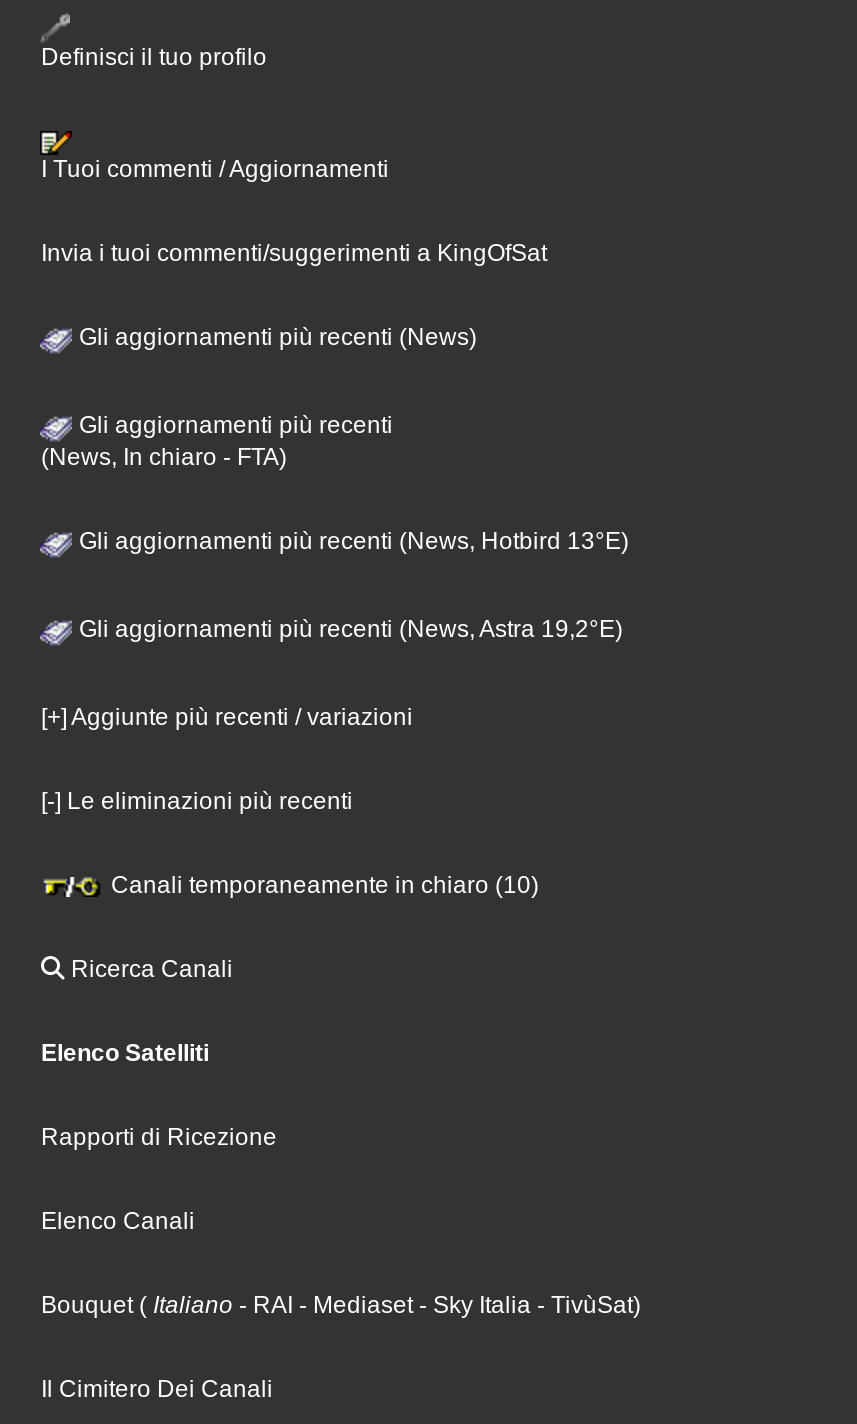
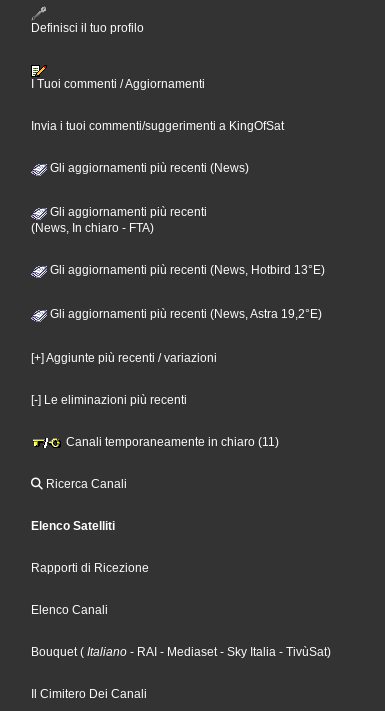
- Canali temporaneamente in chiaro (10)
+ Canali temporaneamente in chiaro (11)
